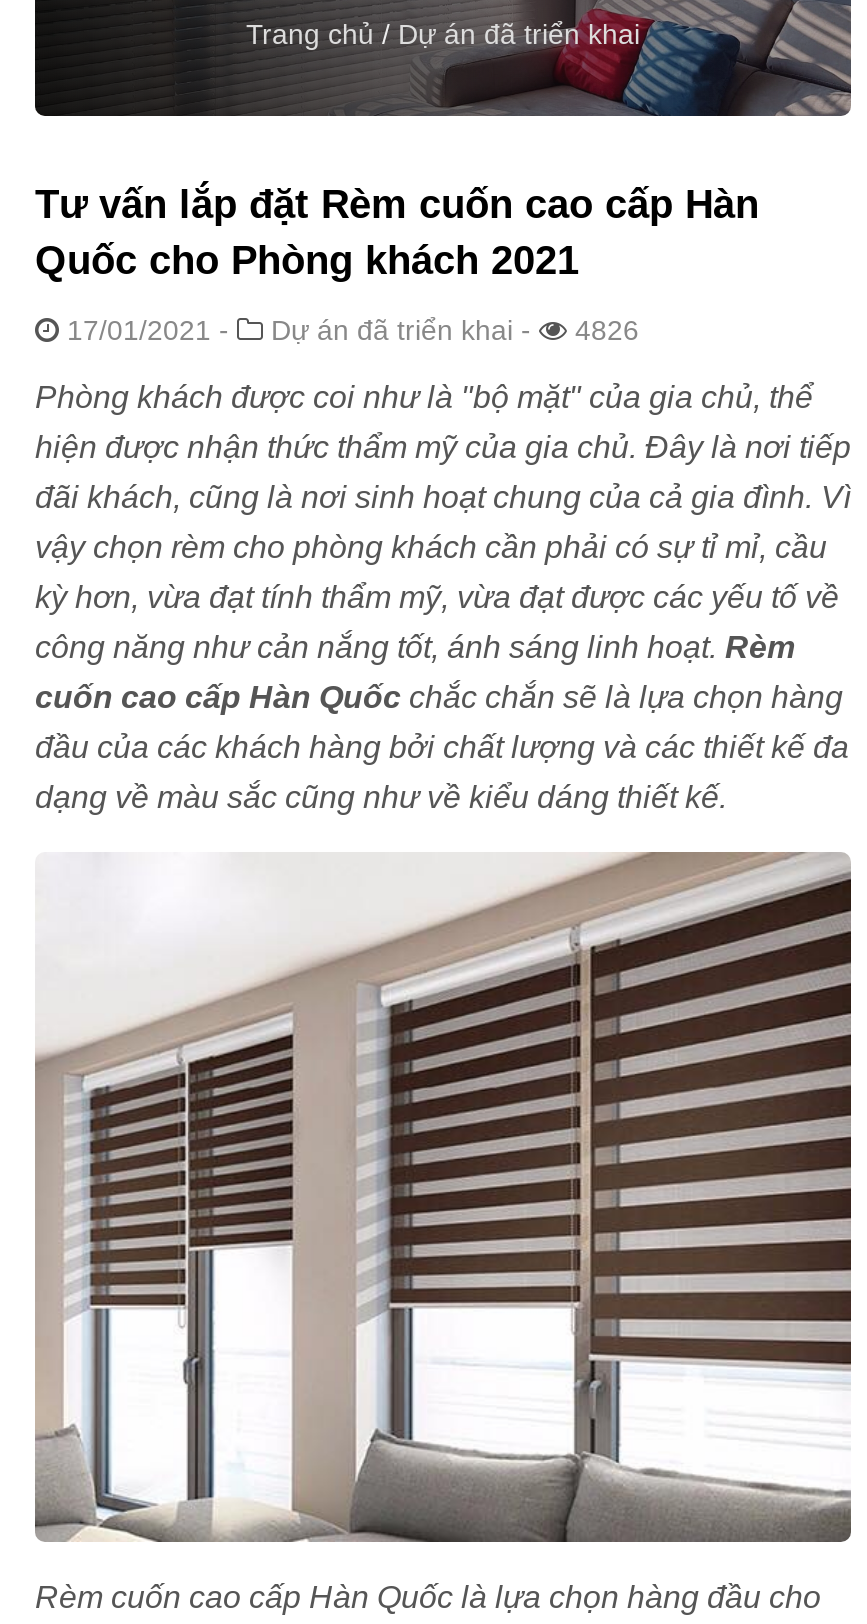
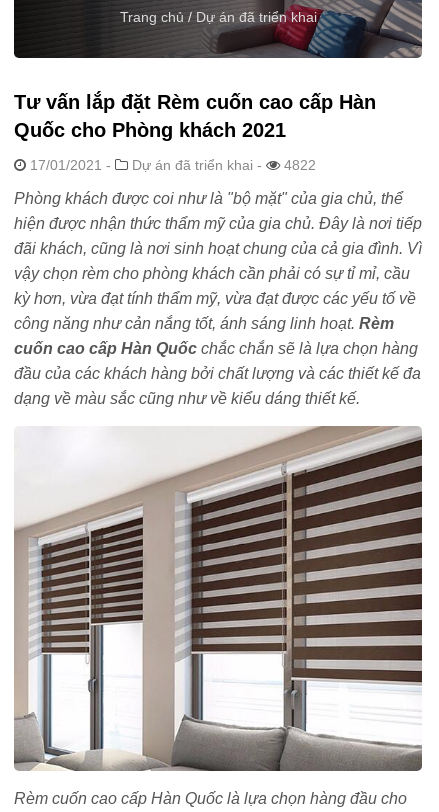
- 17/01/2021 - Dự án đã triển khai - 4826
+ 17/01/2021 - Dự án đã triển khai - 4822
